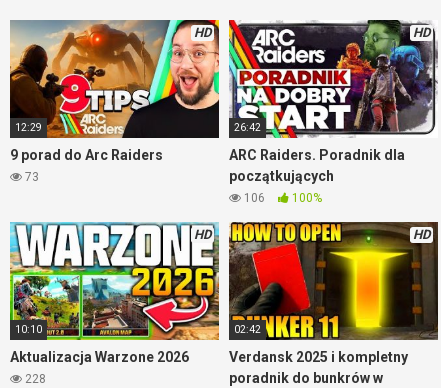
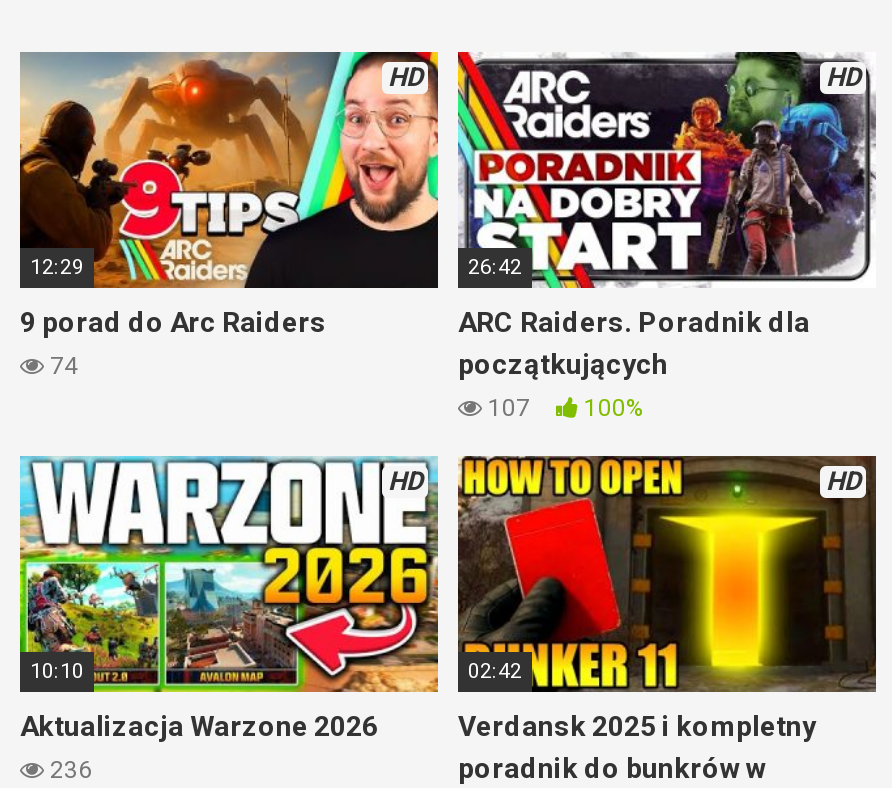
- 73
+ 74

- 106 100%
+ 107 100%

- 228
+ 236
